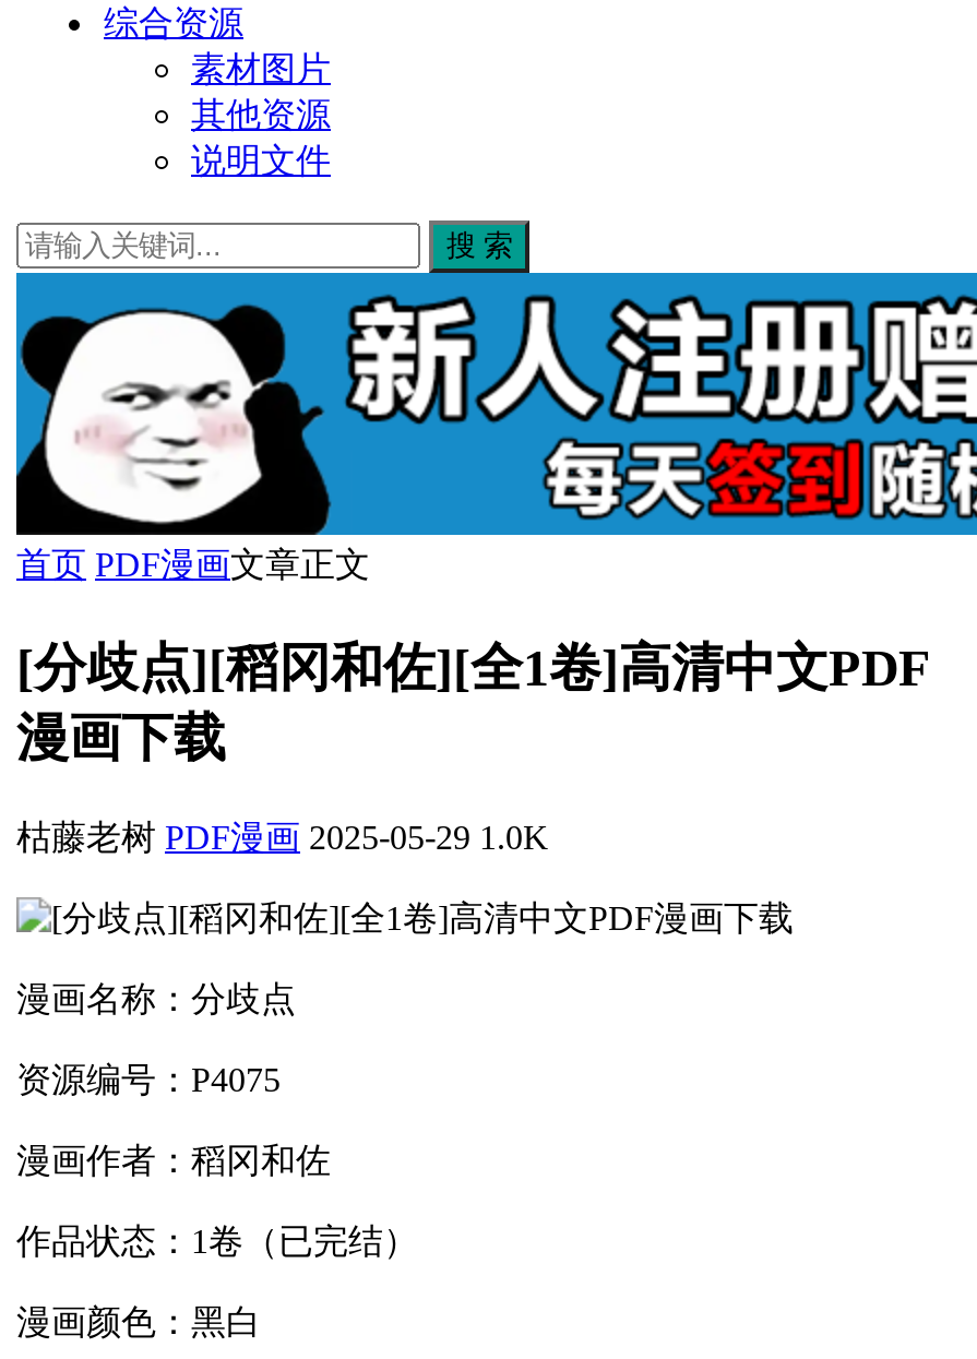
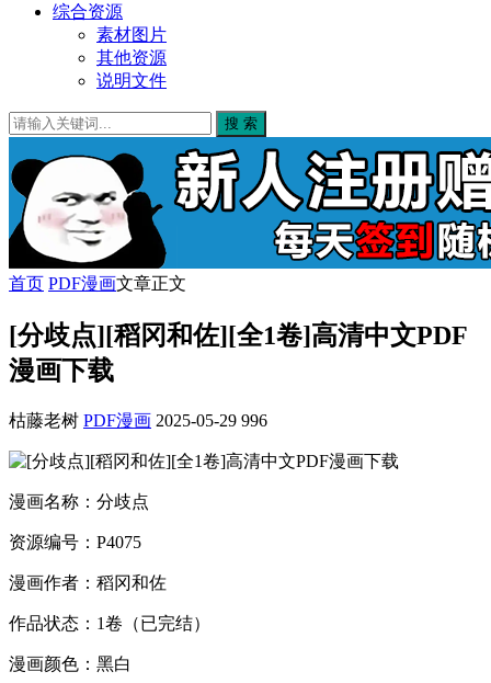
- 枯藤老树 PDF漫画 2025-05-29 1.0K
+ 枯藤老树 PDF漫画 2025-05-29 996
